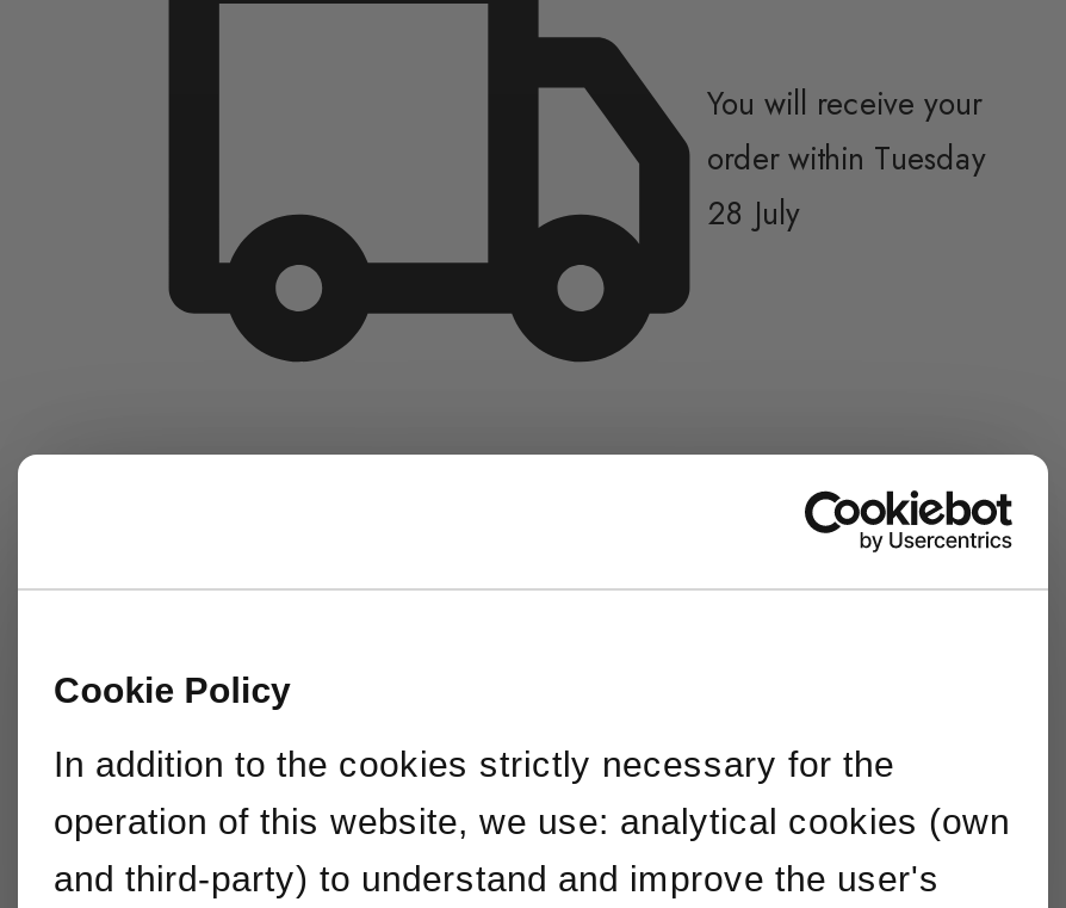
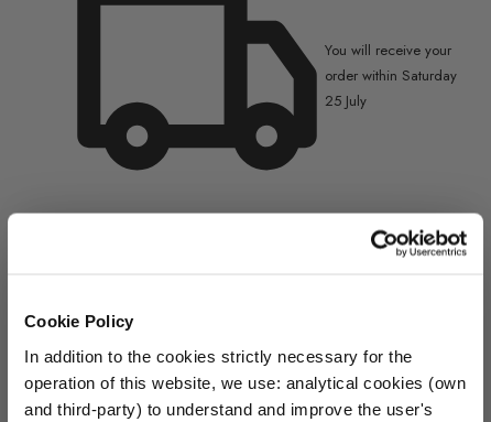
- order within Tuesday
+ order within Saturday

- 28 July
+ 25 July
